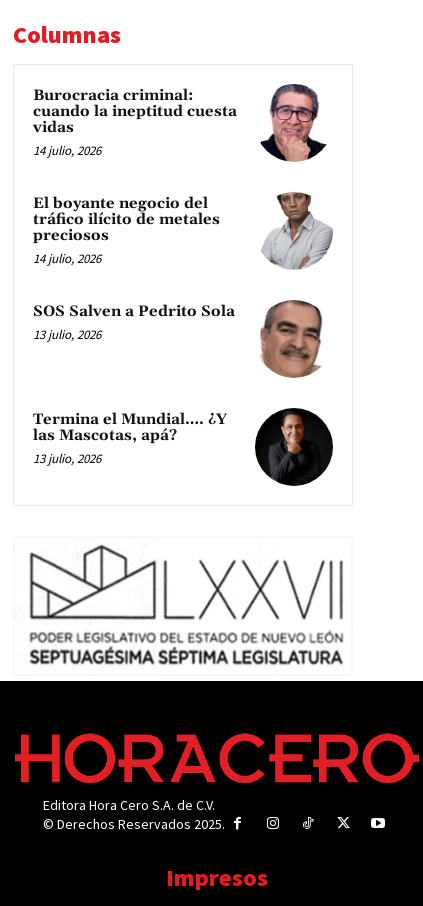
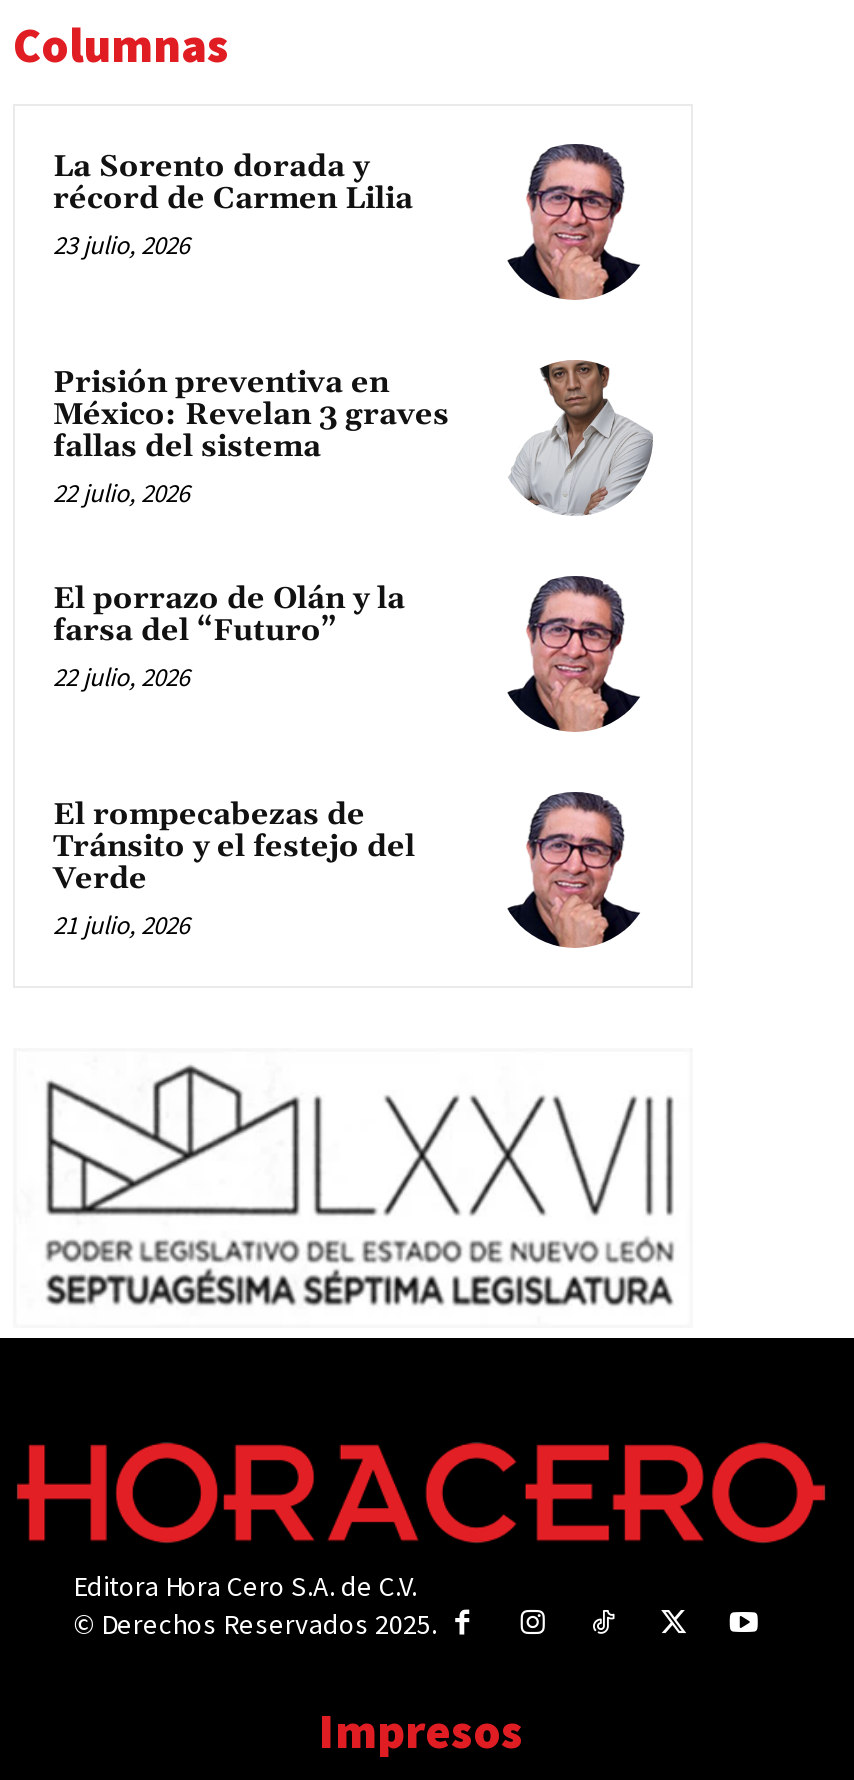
- Burocracia criminal:
- cuando la ineptitud cuesta
- vidas
- 14 julio, 2026
+ La Sorento dorada y
+ récord de Carmen Lilia
+ 23 julio, 2026

- El boyante negocio del
- tráfico ilícito de metales
- preciosos
- 14 julio, 2026
+ Prisión preventiva en
+ México: Revelan 3 graves
+ fallas del sistema
+ 22 julio, 2026

- SOS Salven a Pedrito Sola
- 13 julio, 2026
+ El porrazo de Olán y la
+ farsa del “Futuro”
+ 22 julio, 2026

- [image]
+ [image]

- Termina el Mundial…. ¿Y
- las Mascotas, apá?
- 13 julio, 2026
+ El rompecabezas de
+ Tránsito y el festejo del
+ Verde
+ 21 julio, 2026

- [image]
+ [image]
